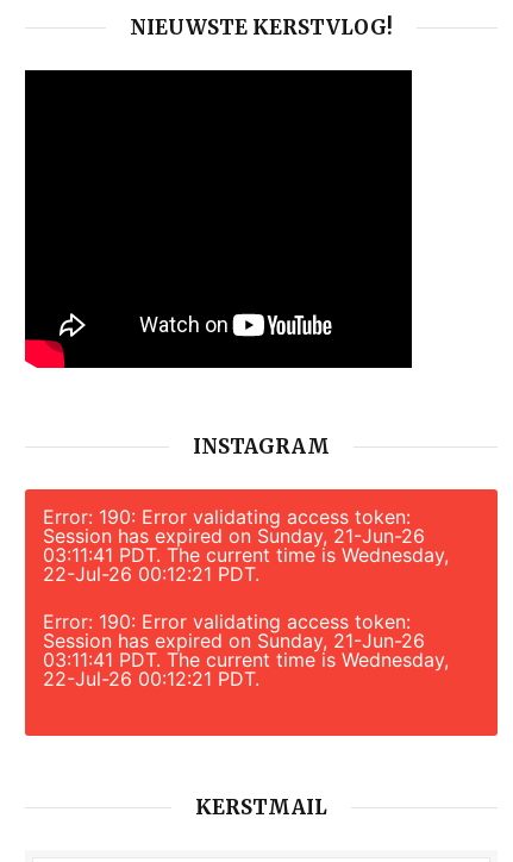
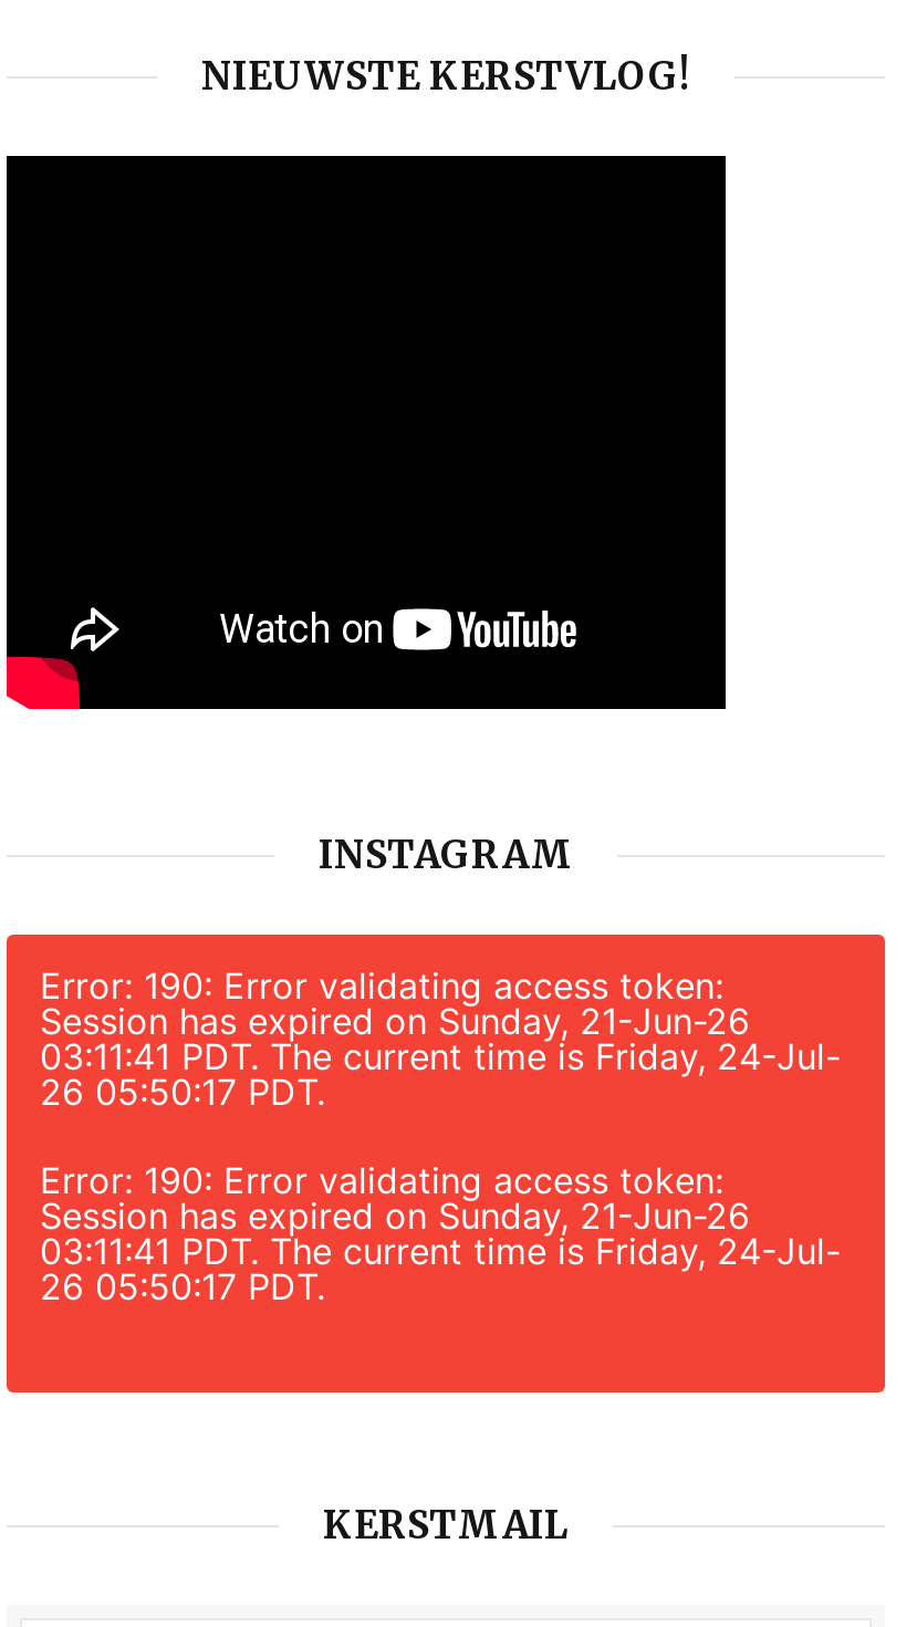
- 03:11:41 PDT. The current time is Wednesday,
- 22-Jul-26 00:12:21 PDT.
+ 03:11:41 PDT. The current time is Friday, 24-Jul-
+ 26 05:50:17 PDT.

- 03:11:41 PDT. The current time is Wednesday,
- 22-Jul-26 00:12:21 PDT.
+ 03:11:41 PDT. The current time is Friday, 24-Jul-
+ 26 05:50:17 PDT.
